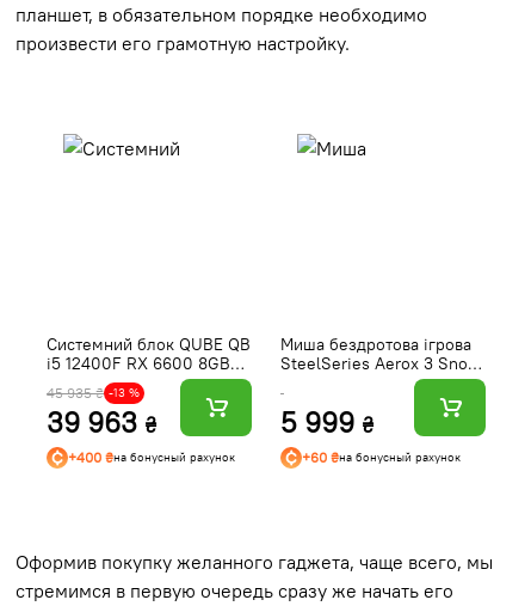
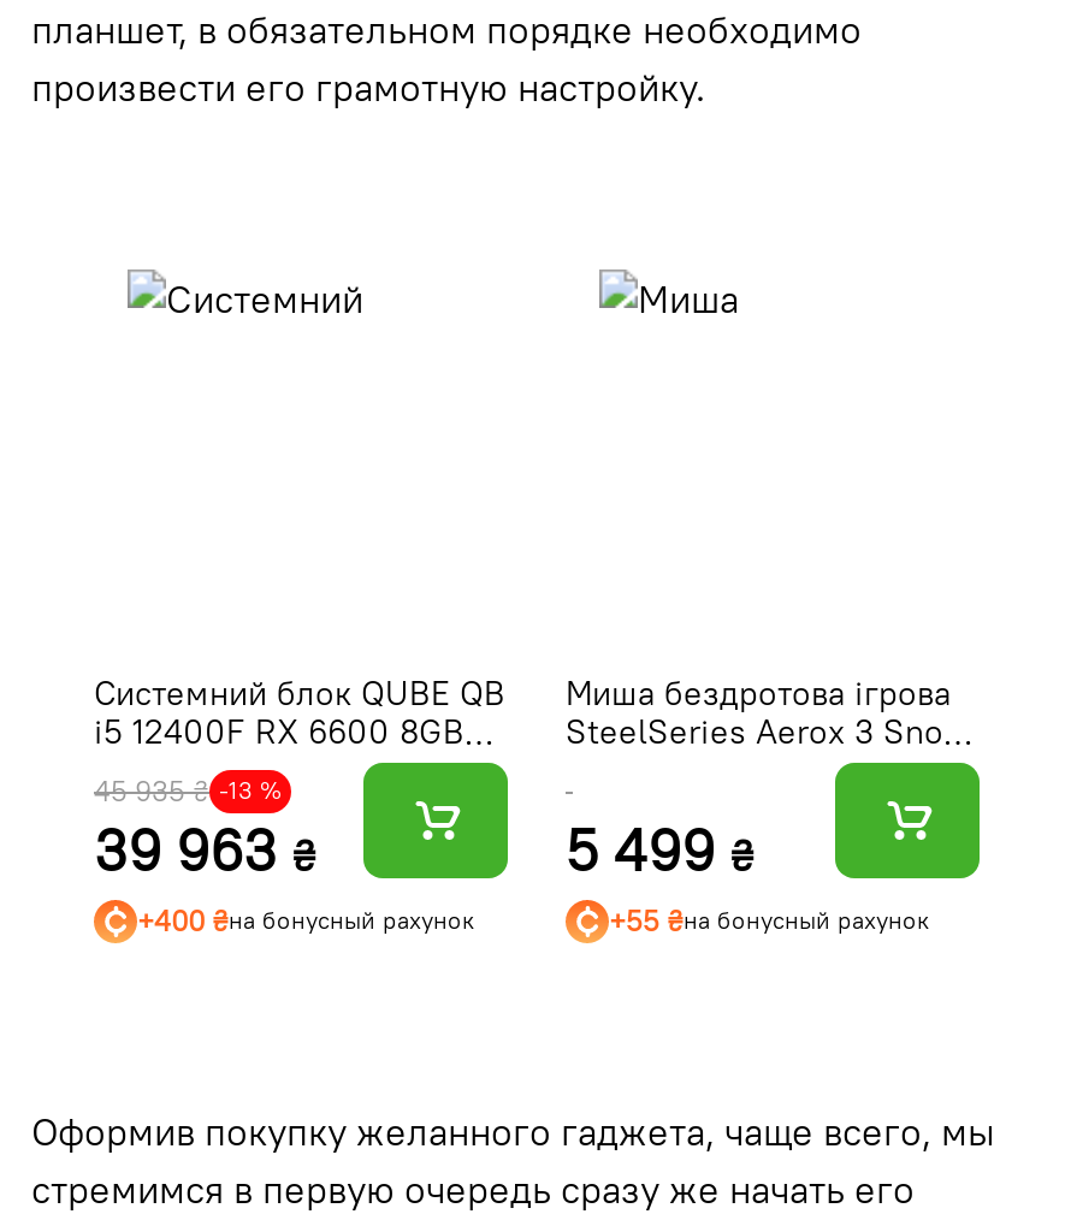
- 5 999 ₴
+ 5 499 ₴

- +60 ₴на бонусный рахунок
+ +55 ₴на бонусный рахунок
